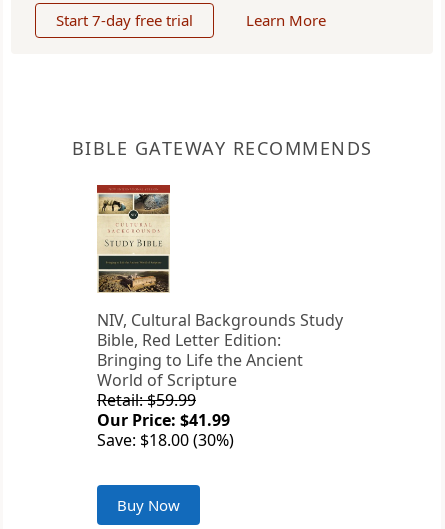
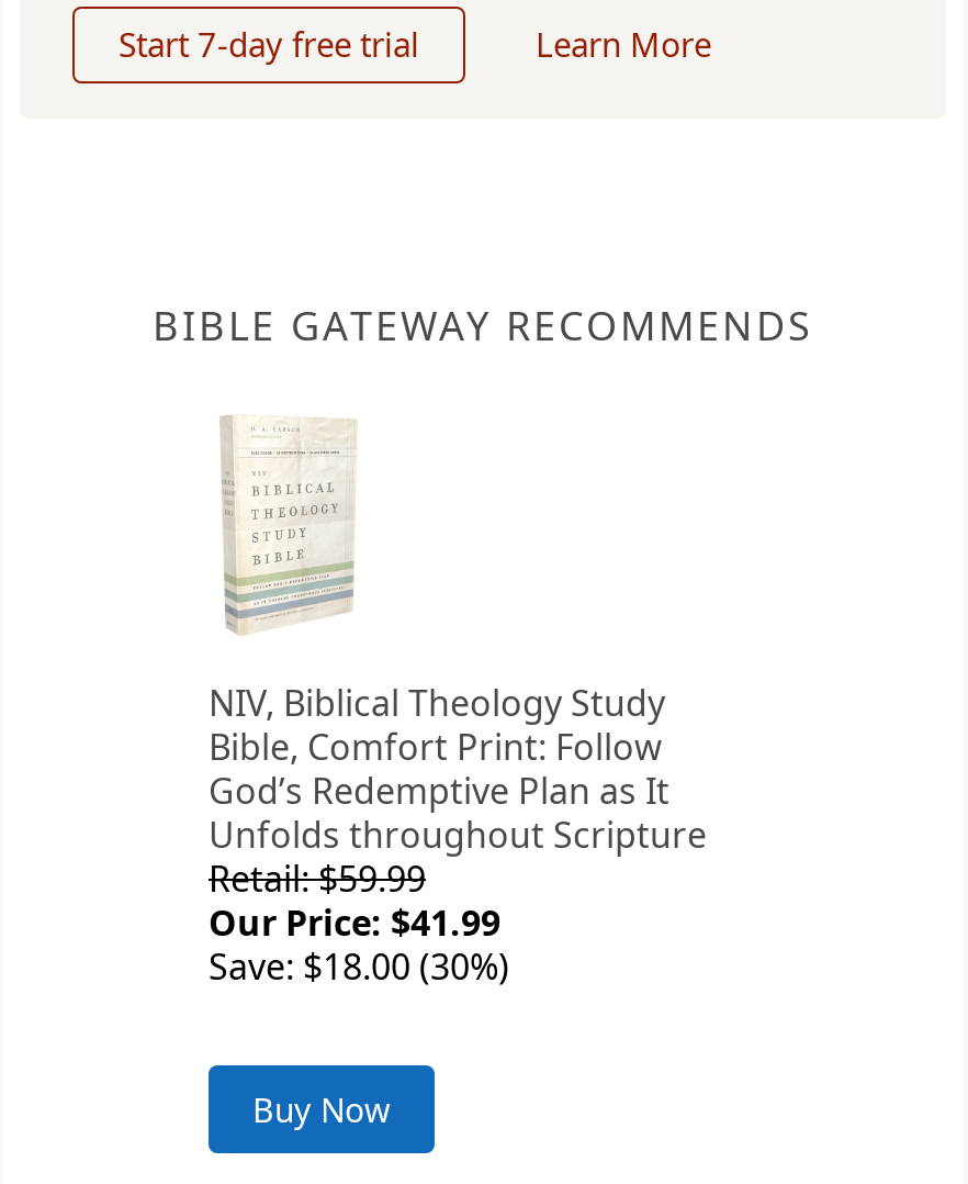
- [image]
- NIV, Cultural Backgrounds Study
- Bible, Red Letter Edition:
- Bringing to Life the Ancient
- World of Scripture
+ [image]
+ NIV, Biblical Theology Study
+ Bible, Comfort Print: Follow
+ God’s Redemptive Plan as It
+ Unfolds throughout Scripture
